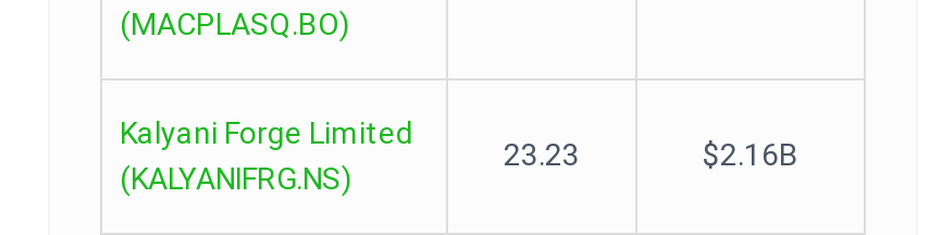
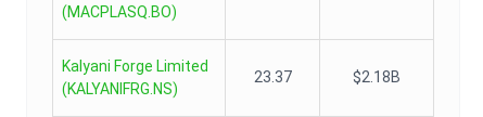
- 23.23
- $2.16B
+ 23.37
+ $2.18B
